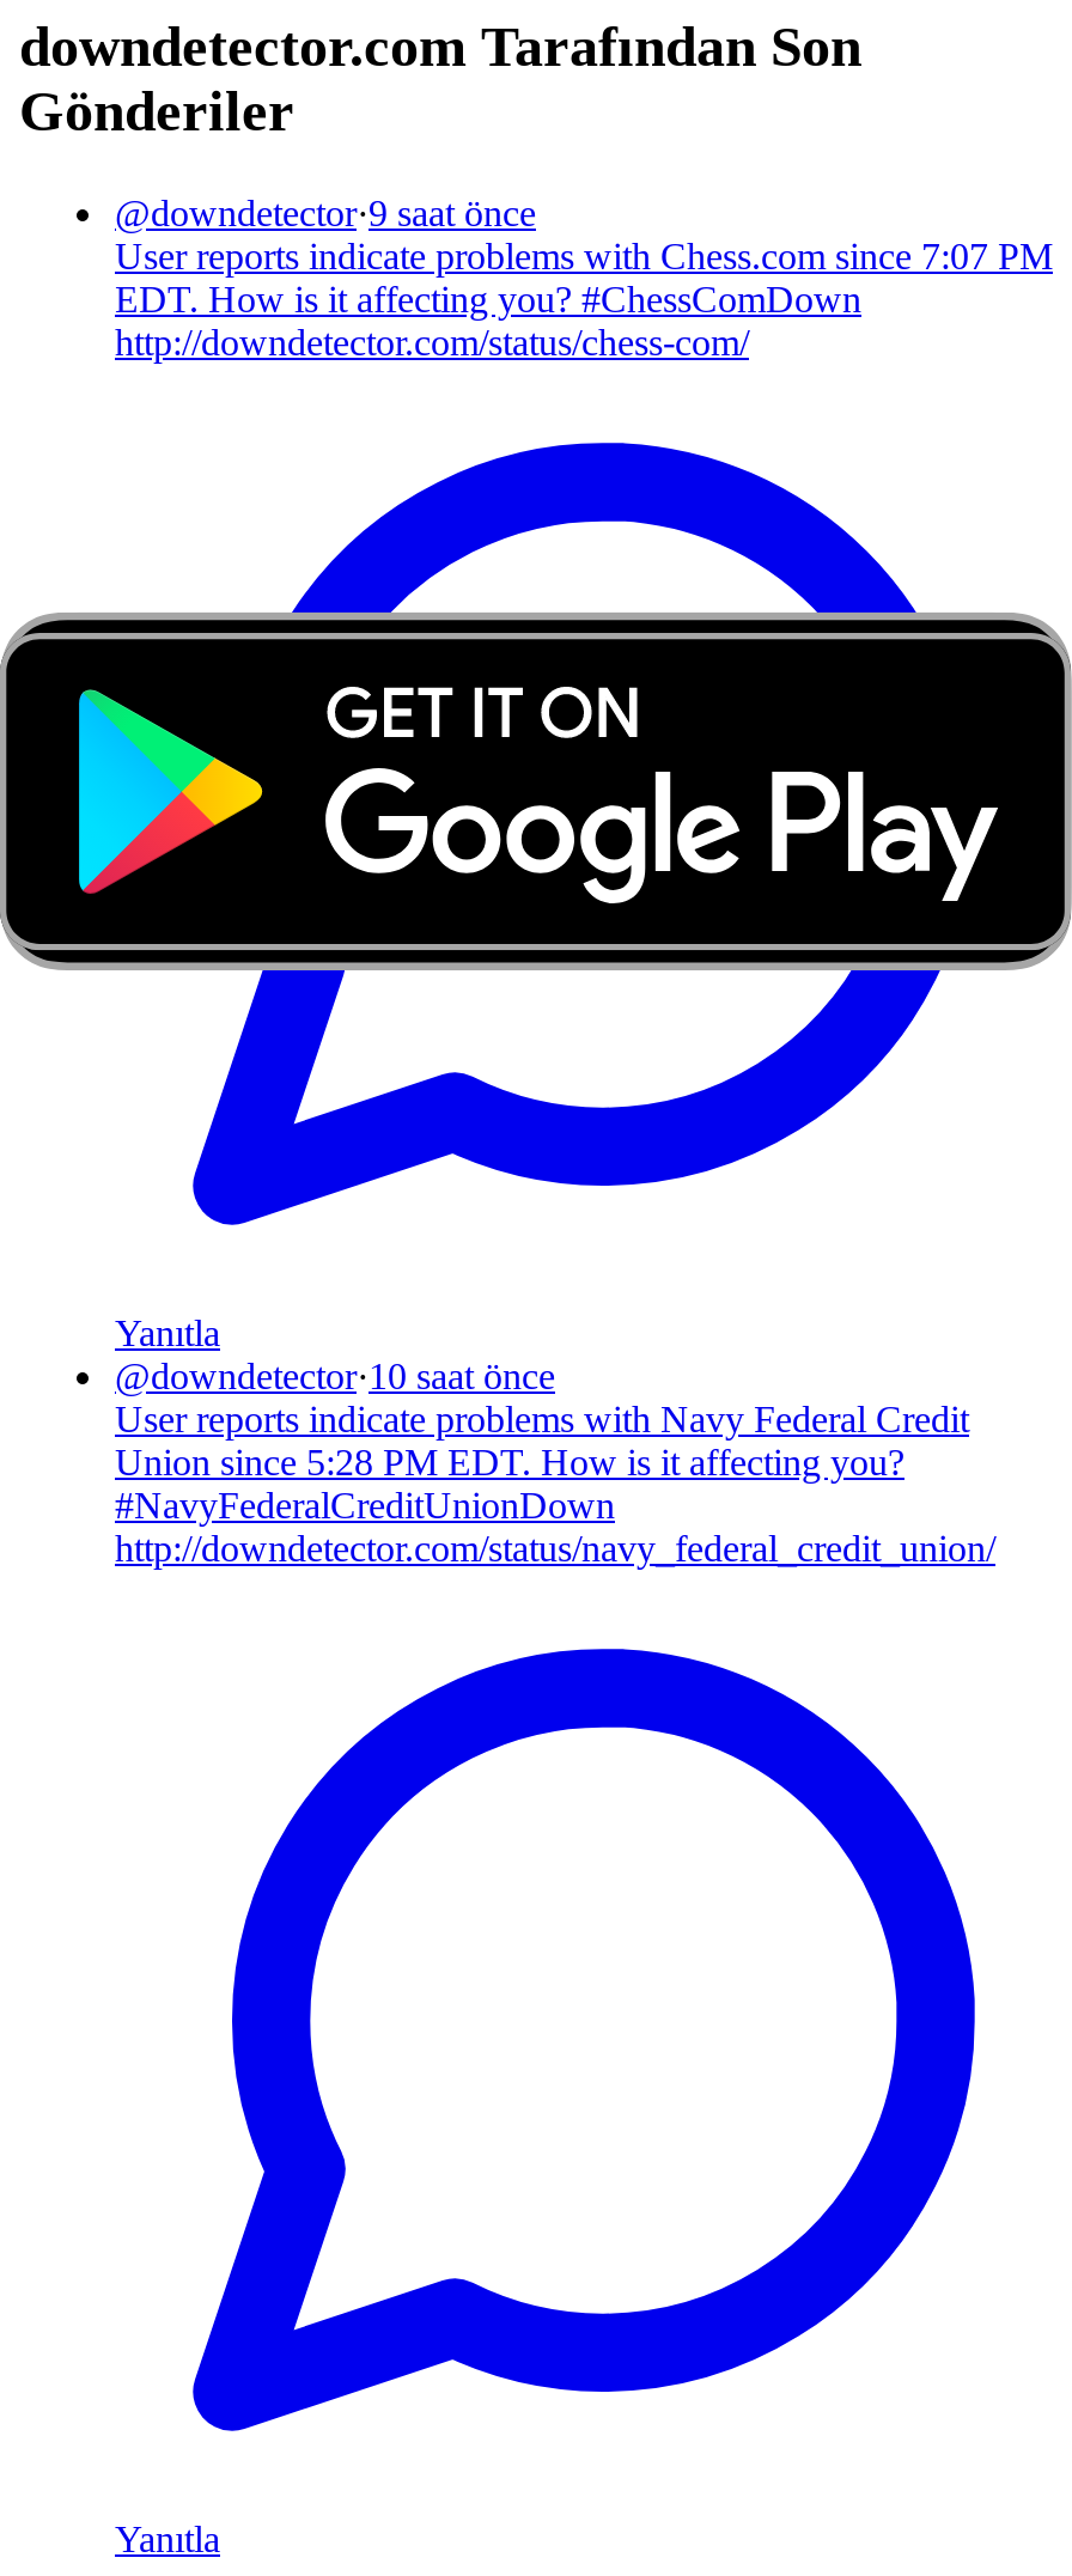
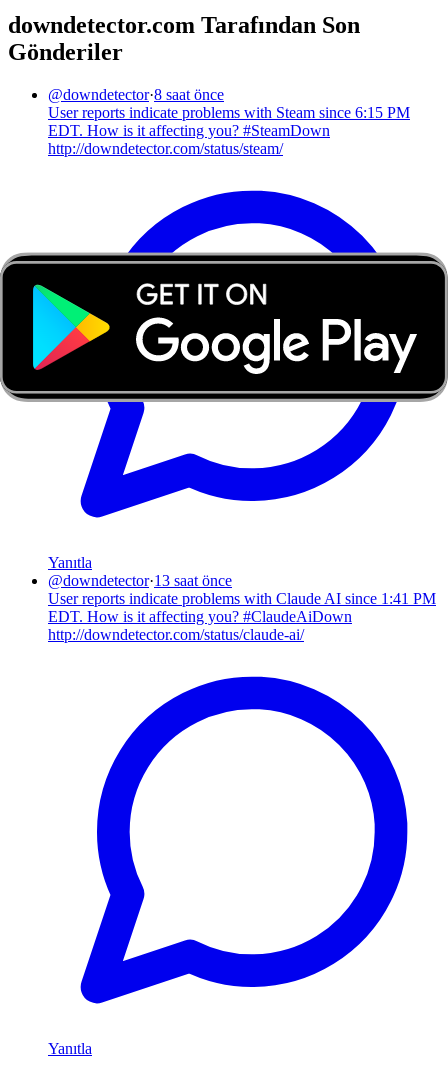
- @downdetector·9 saat önce
- User reports indicate problems with Chess.com since 7:07 PM
- EDT. How is it affecting you? #ChessComDown
- http://downdetector.com/status/chess-com/
+ @downdetector·8 saat önce
+ User reports indicate problems with Steam since 6:15 PM
+ EDT. How is it affecting you? #SteamDown
+ http://downdetector.com/status/steam/

- [image]
+ [image]

- @downdetector · 10 saat önce
- User reports indicate problems with Navy Federal Credit
- Union since 5:28 PM EDT. How is it affecting you?
- #NavyFederalCreditUnionDown
- http://downdetector.com/status/navy_federal_credit_union/
+ @downdetector · 13 saat önce
+ User reports indicate problems with Claude AI since 1:41 PM
+ EDT. How is it affecting you? #ClaudeAiDown
+ http://downdetector.com/status/claude-ai/
